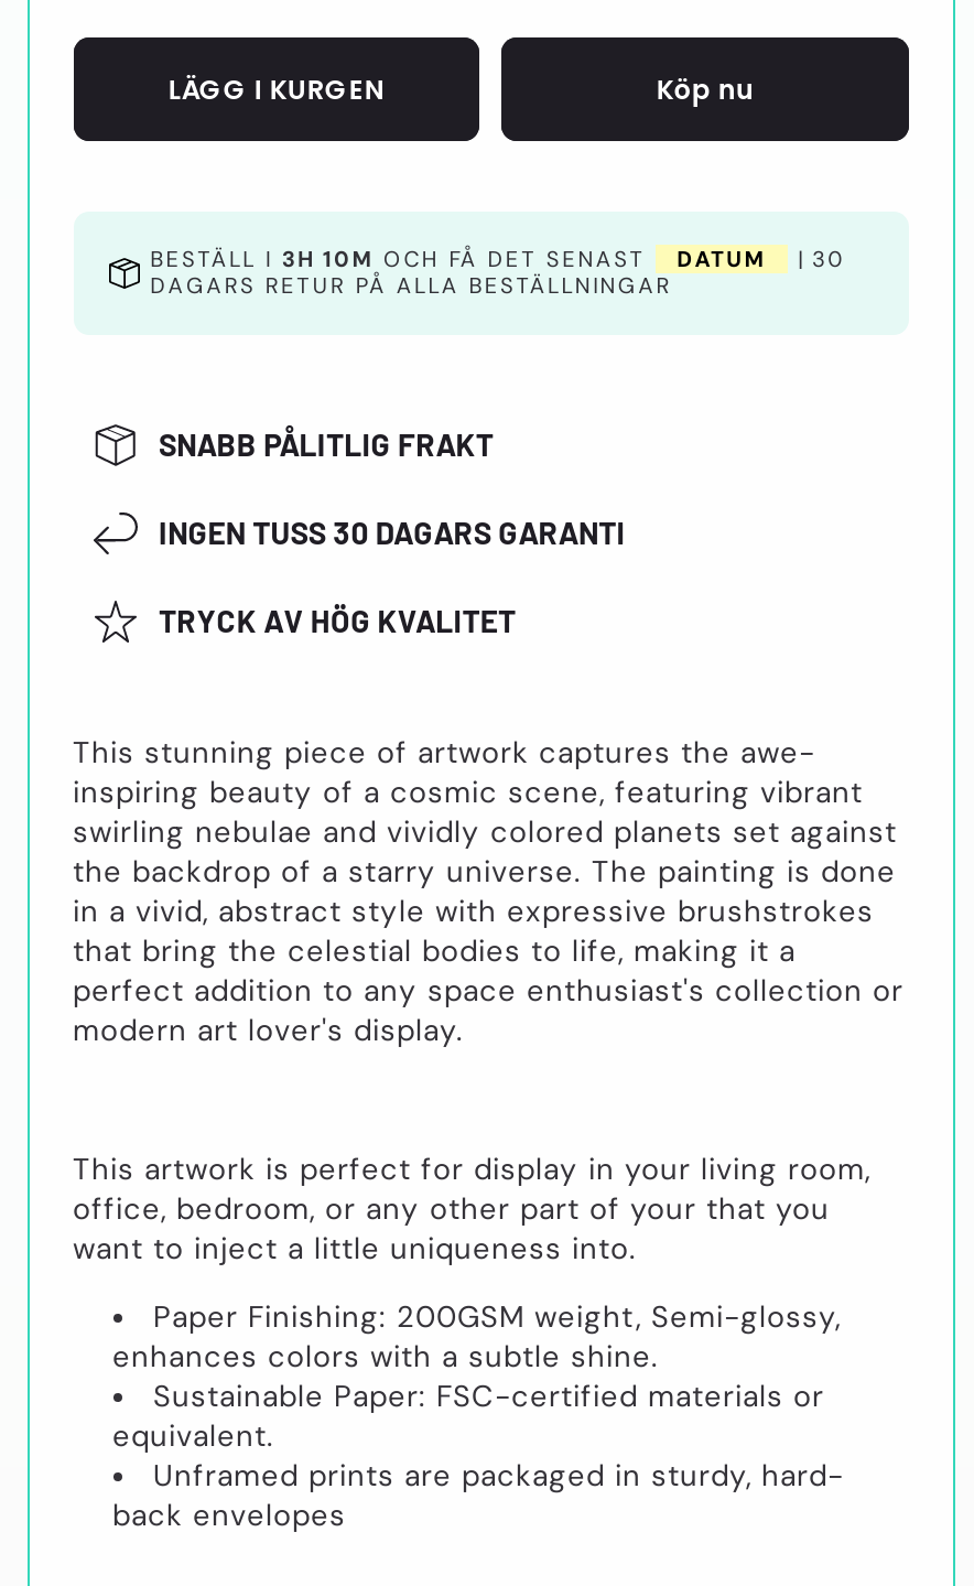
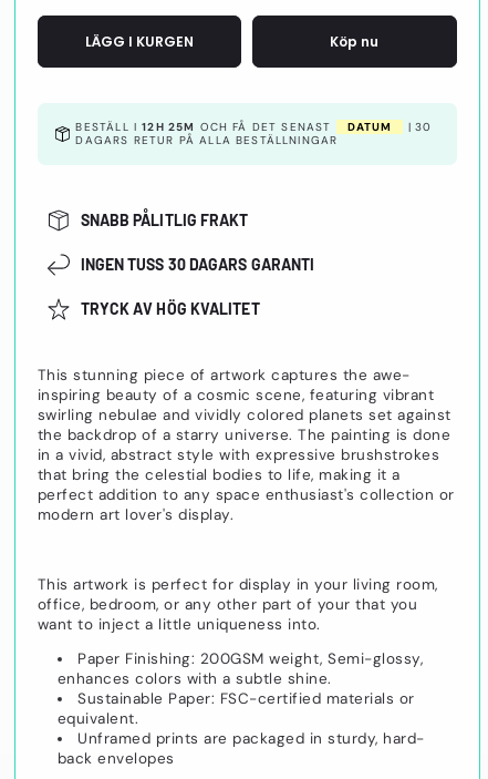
- BESTÄLL I 3H 10M OCH FÅ DET SENAST
+ BESTÄLL I 12H 25M OCH FÅ DET SENAST
